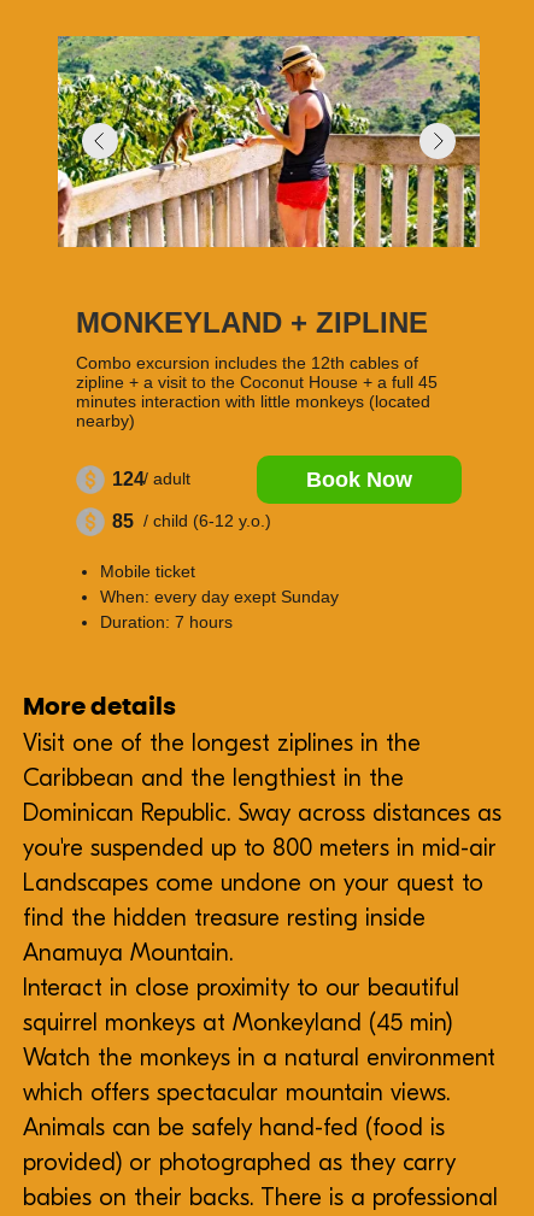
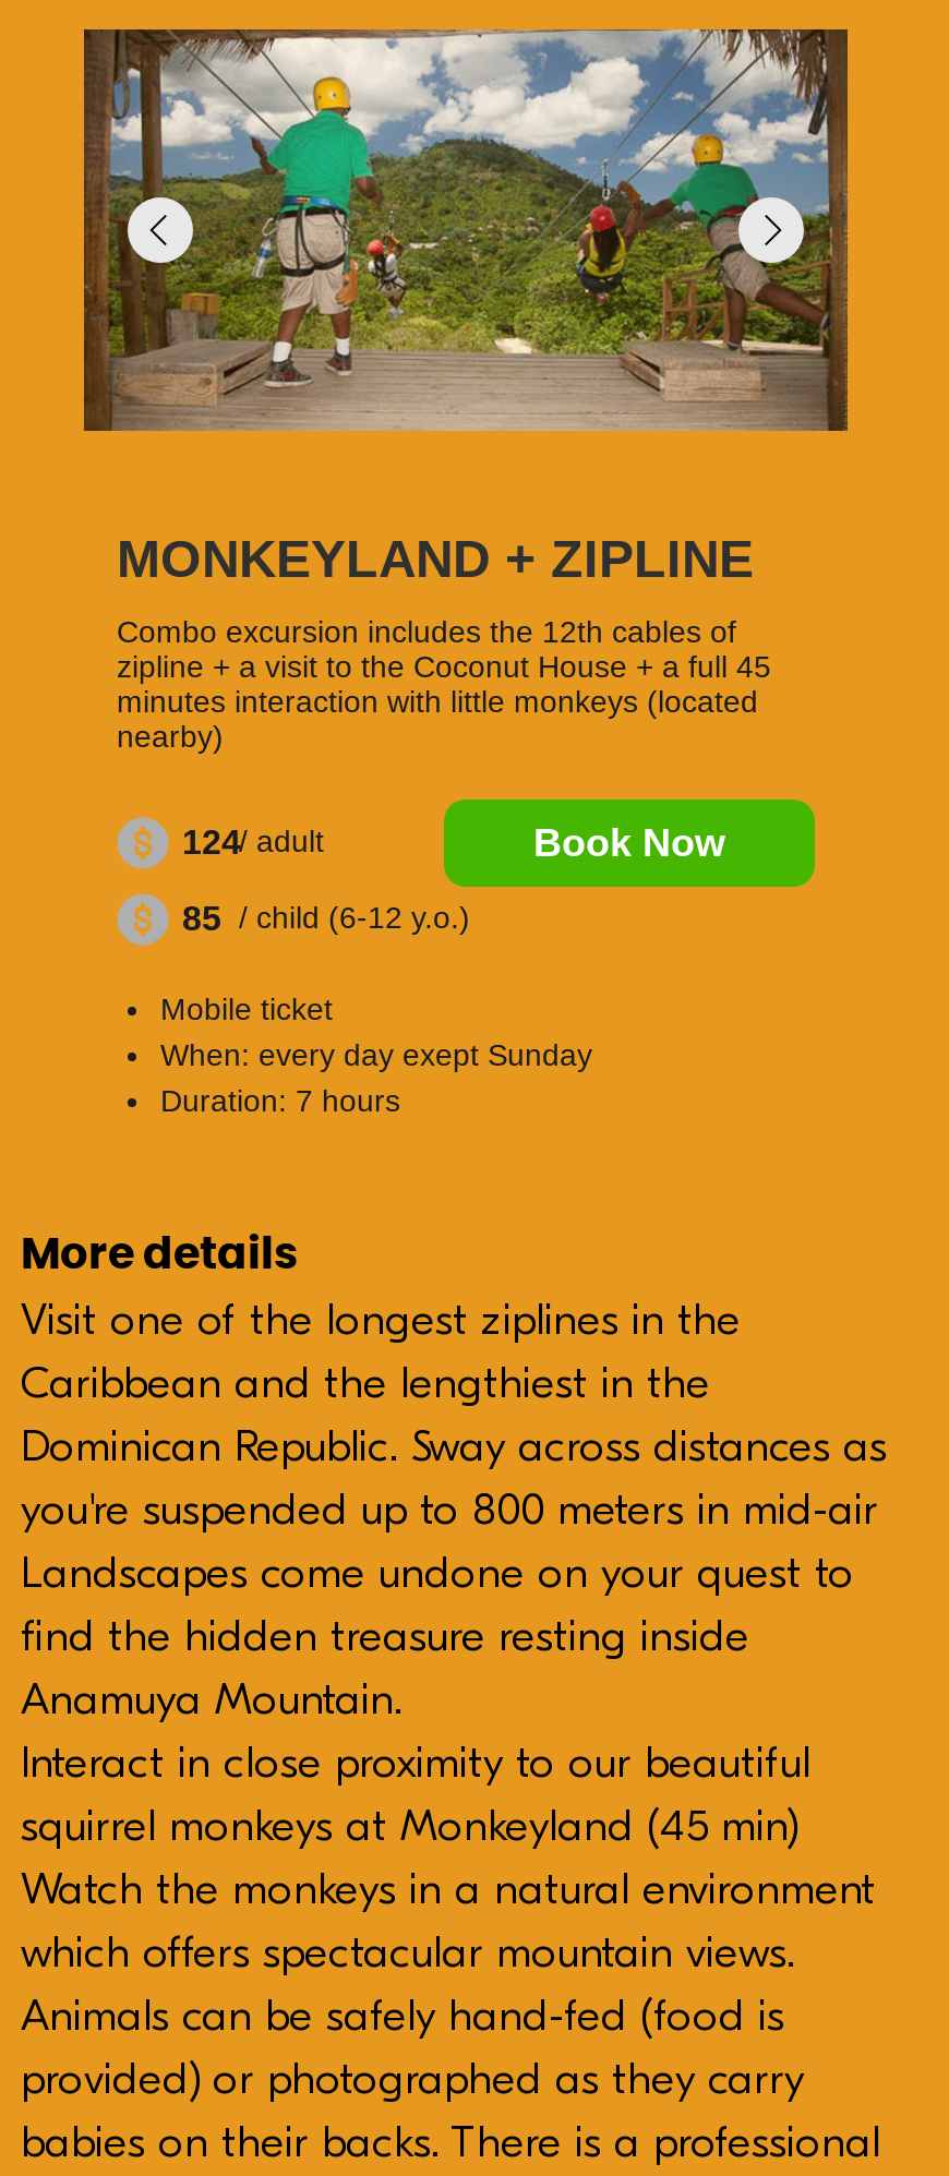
- [image]
+ [image]
